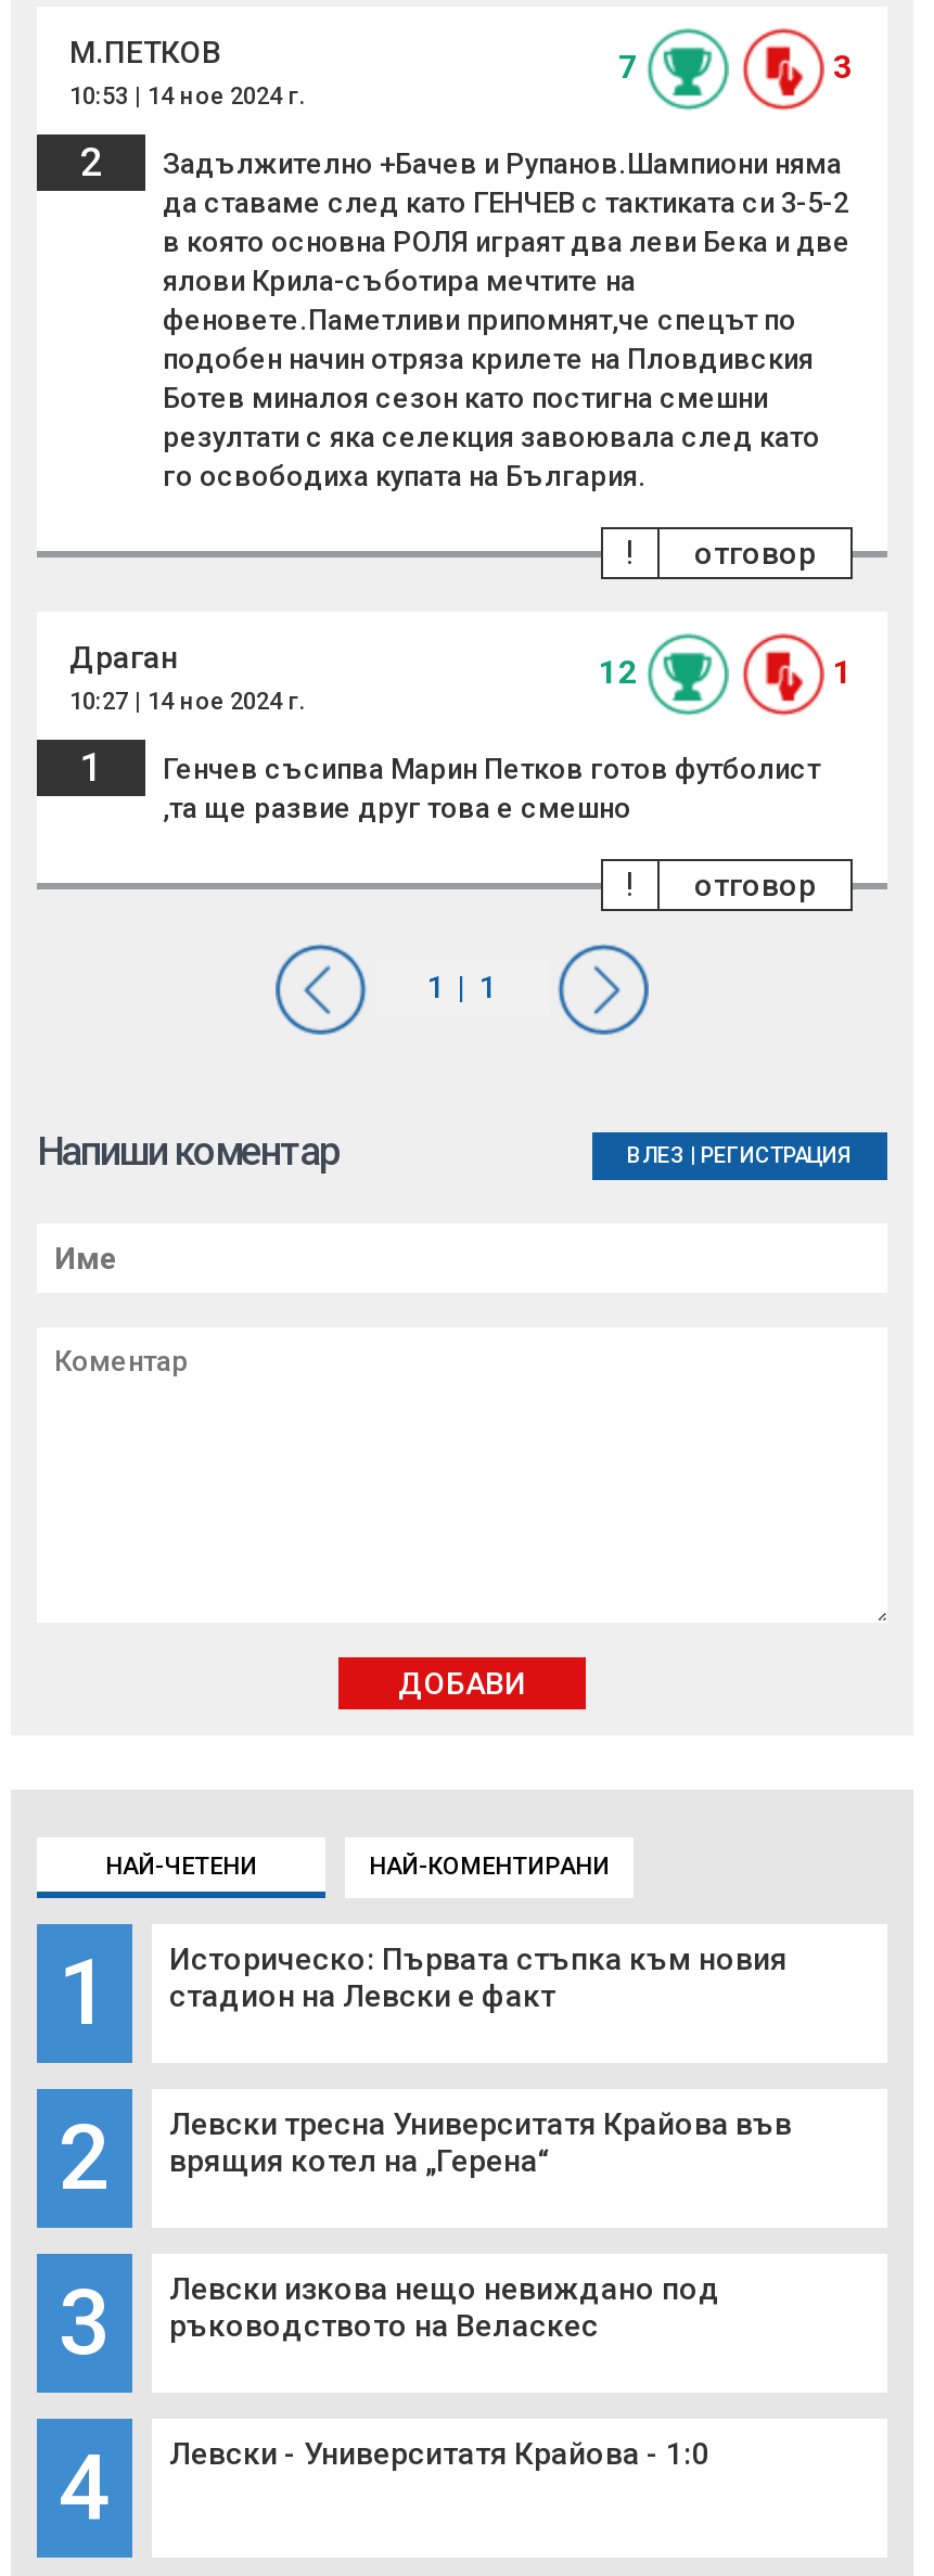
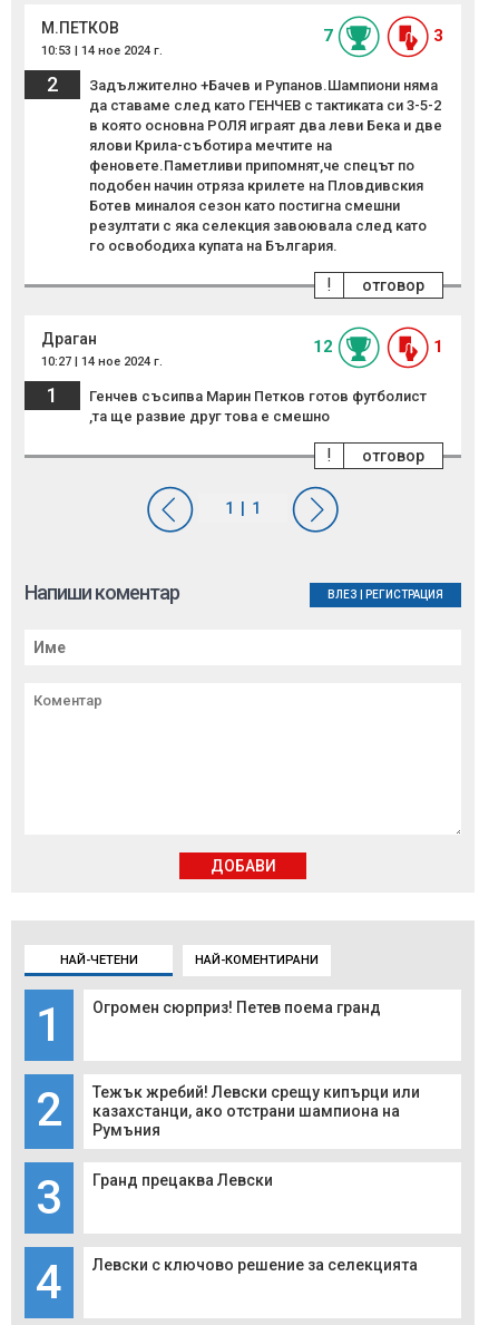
- Историческо: Първата стъпка към новия
- стадион на Левски е факт
+ Огромен сюрприз! Петев поема гранд

- Левски тресна Университатя Крайова във
- врящия котел на „Герена“
+ Тежък жребий! Левски срещу кипърци или
+ казахстанци, ако отстрани шампиона на
+ Румъния

- Левски изкова нещо невиждано под
- ръководството на Веласкес
+ Гранд прецаква Левски

- Левски - Университатя Крайова - 1:0
+ Левски с ключово решение за селекцията
